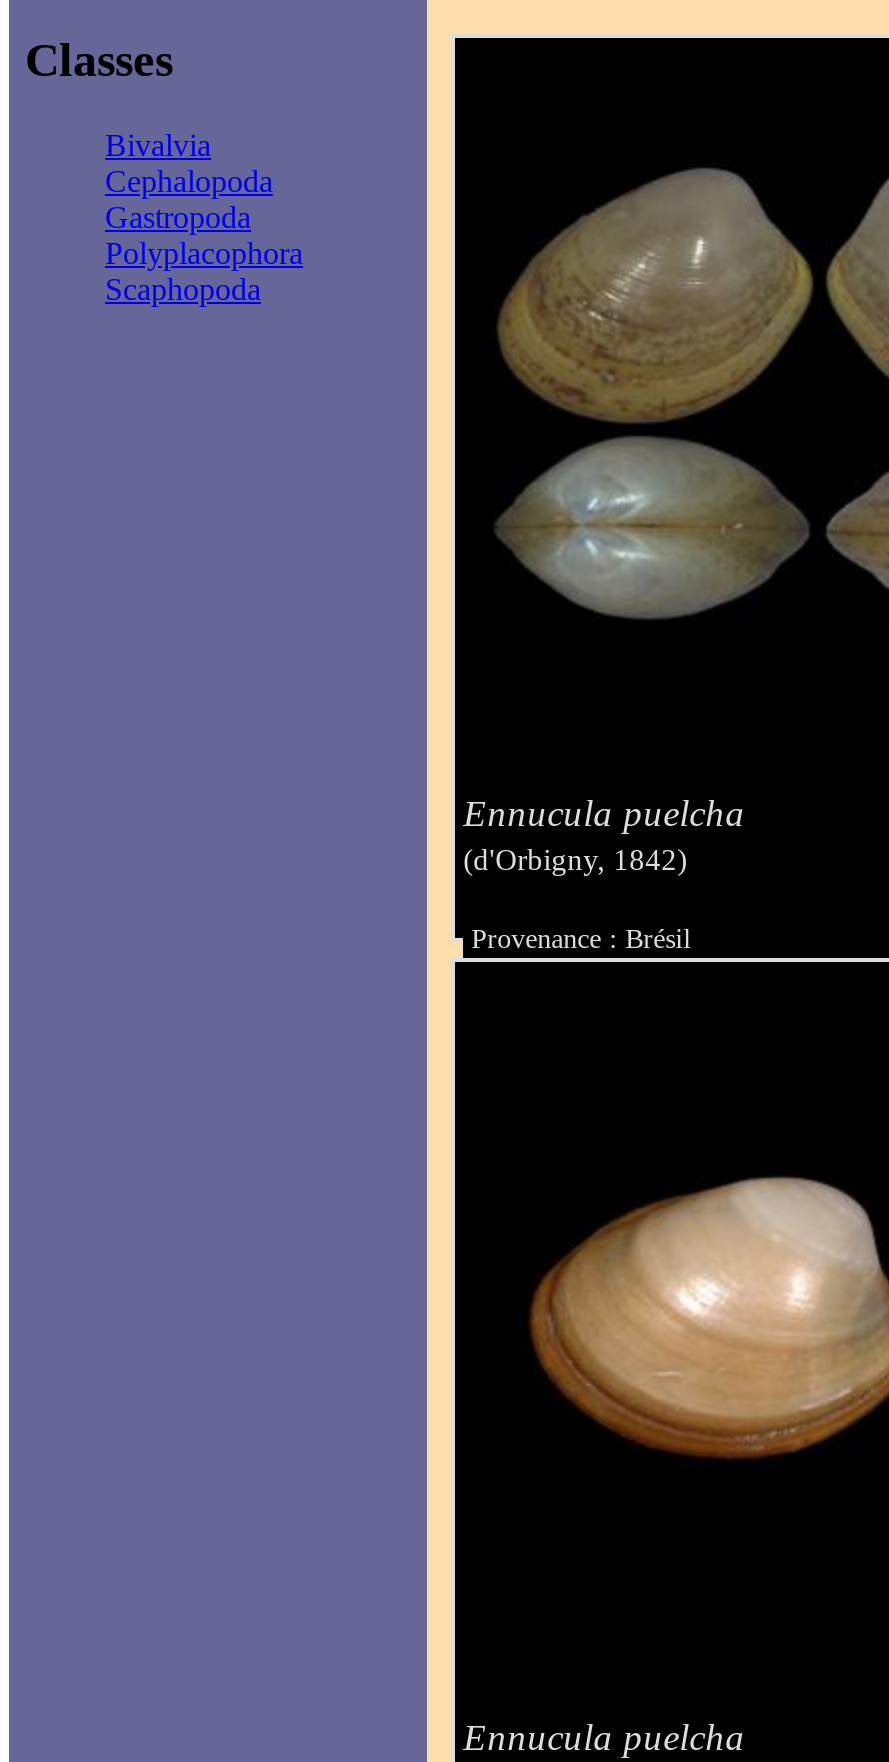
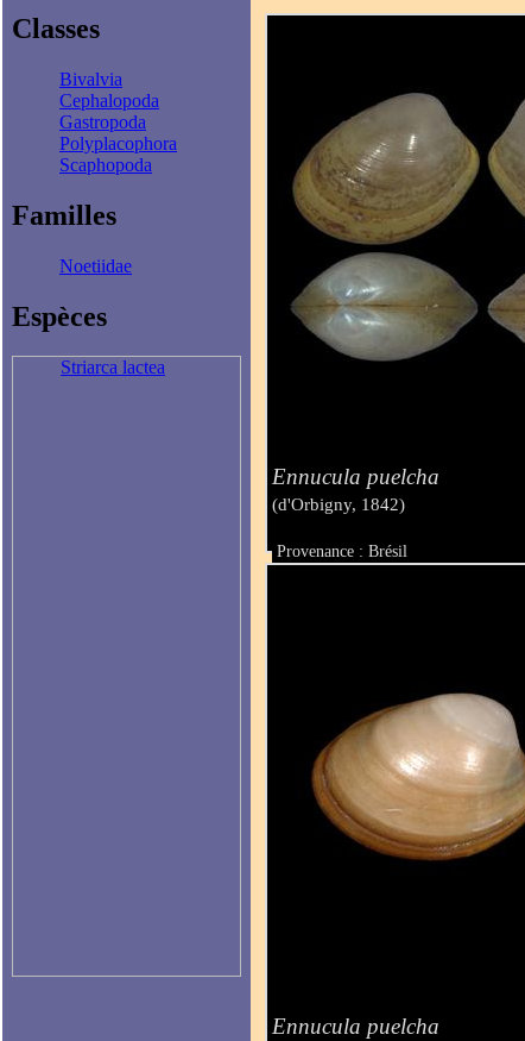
+ Familles
+ Noetiidae
+ Espèces
+ Striarca lactea
